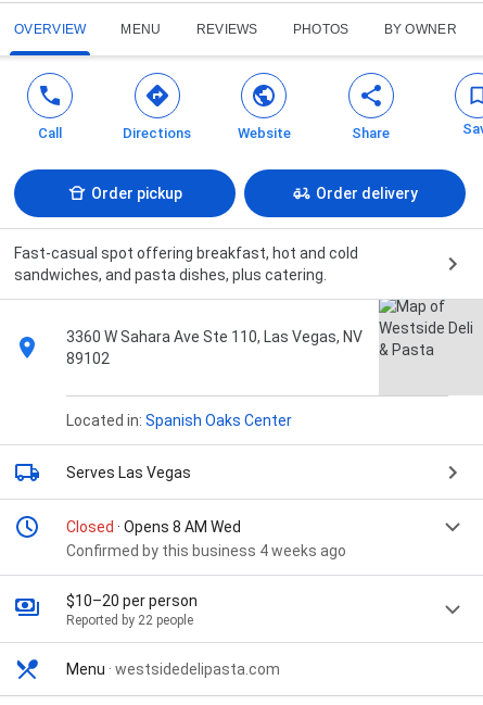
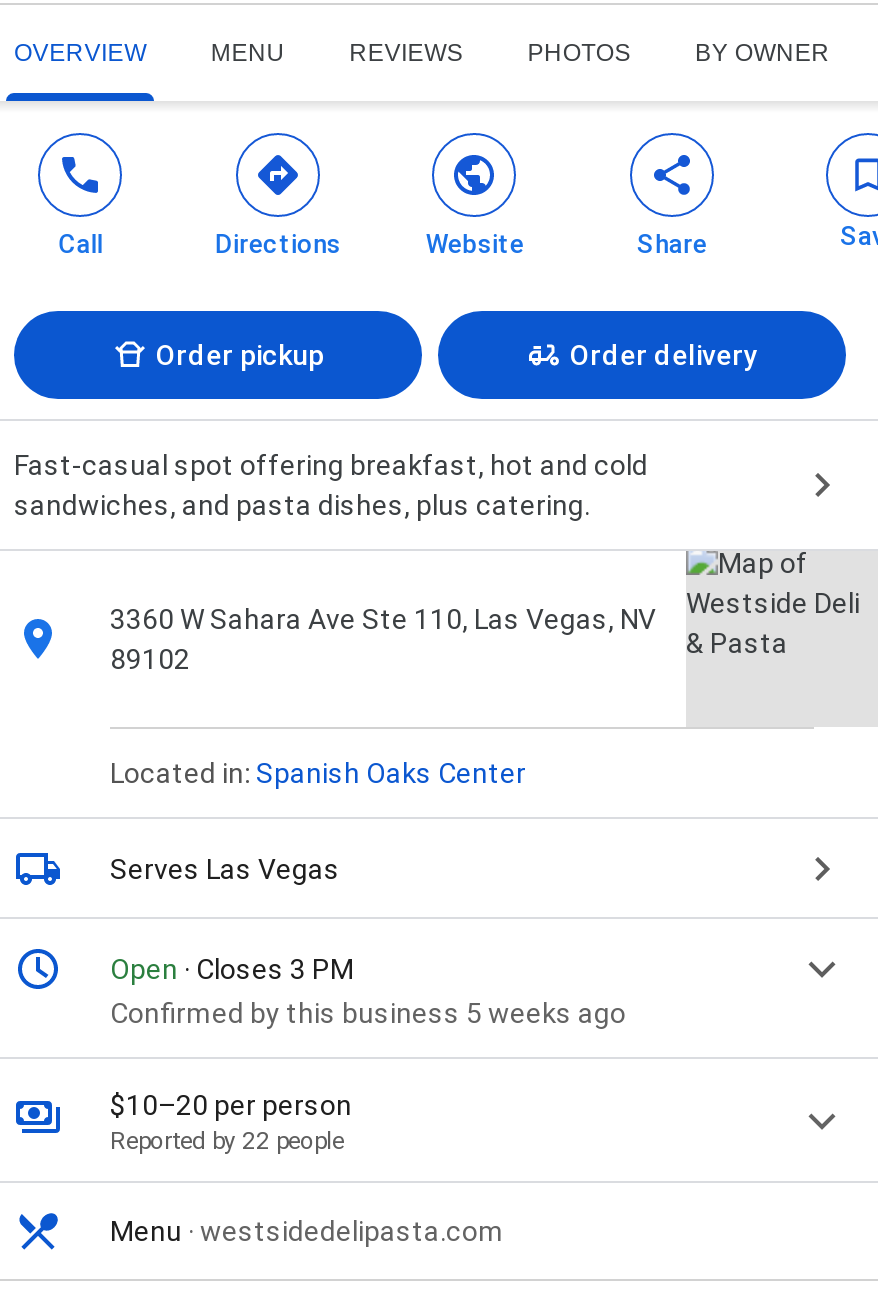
- Closed · Opens 8 AM Wed
- Confirmed by this business 4 weeks ago
+ Open · Closes 3 PM
+ Confirmed by this business 5 weeks ago
